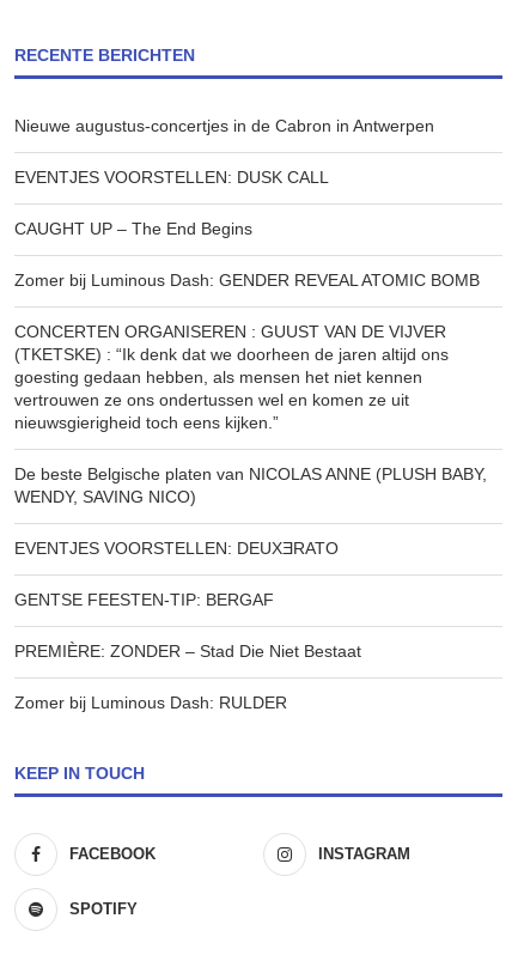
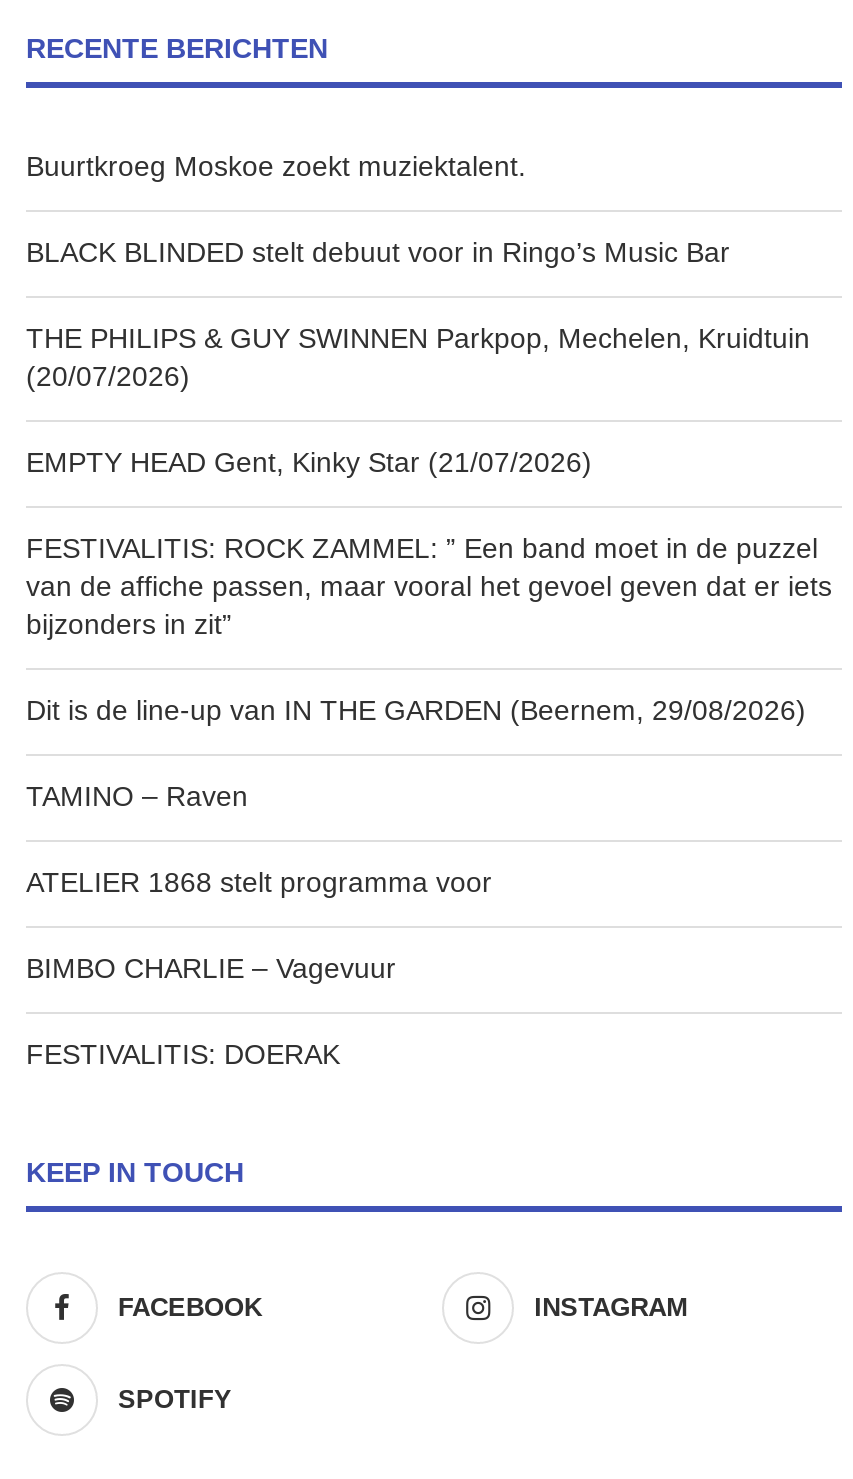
- Nieuwe augustus-concertjes in de Cabron in Antwerpen
+ Buurtkroeg Moskoe zoekt muziektalent.

- EVENTJES VOORSTELLEN: DUSK CALL
+ BLACK BLINDED stelt debuut voor in Ringo’s Music Bar

- CAUGHT UP – The End Begins
+ THE PHILIPS & GUY SWINNEN Parkpop, Mechelen, Kruidtuin
+ (20/07/2026)

- Zomer bij Luminous Dash: GENDER REVEAL ATOMIC BOMB
+ EMPTY HEAD Gent, Kinky Star (21/07/2026)

- CONCERTEN ORGANISEREN : GUUST VAN DE VIJVER
- (TKETSKE) : “Ik denk dat we doorheen de jaren altijd ons
- goesting gedaan hebben, als mensen het niet kennen
- vertrouwen ze ons ondertussen wel en komen ze uit
- nieuwsgierigheid toch eens kijken.”
+ FESTIVALITIS: ROCK ZAMMEL: ” Een band moet in de puzzel
+ van de affiche passen, maar vooral het gevoel geven dat er iets
+ bijzonders in zit”

- De beste Belgische platen van NICOLAS ANNE (PLUSH BABY,
- WENDY, SAVING NICO)
+ Dit is de line-up van IN THE GARDEN (Beernem, 29/08/2026)

- EVENTJES VOORSTELLEN: DEUXƎRATO
+ TAMINO – Raven

- GENTSE FEESTEN-TIP: BERGAF
+ ATELIER 1868 stelt programma voor

- PREMIÈRE: ZONDER – Stad Die Niet Bestaat
+ BIMBO CHARLIE – Vagevuur

- Zomer bij Luminous Dash: RULDER
+ FESTIVALITIS: DOERAK
